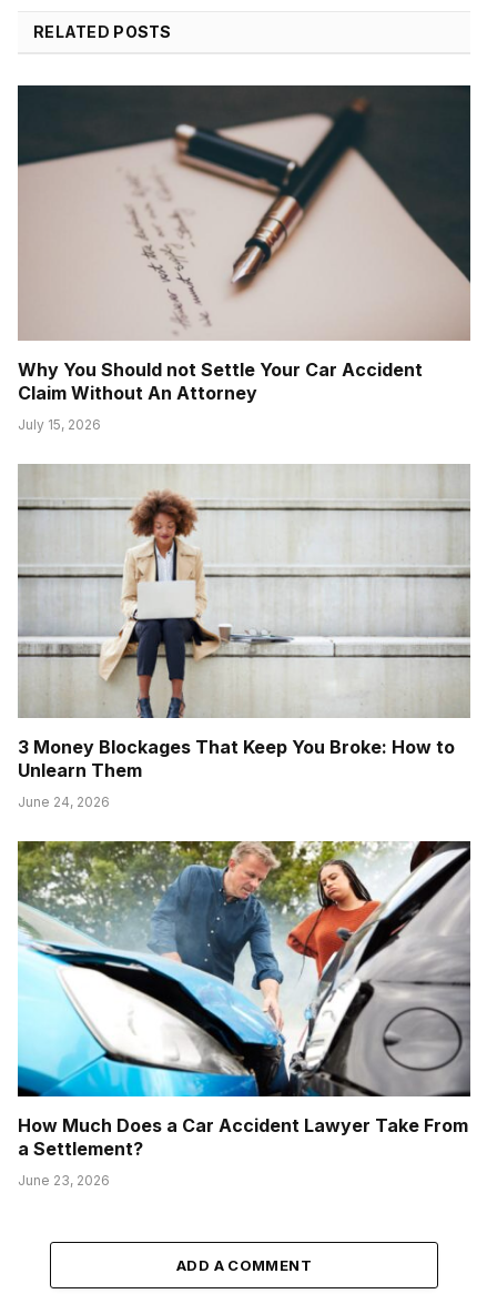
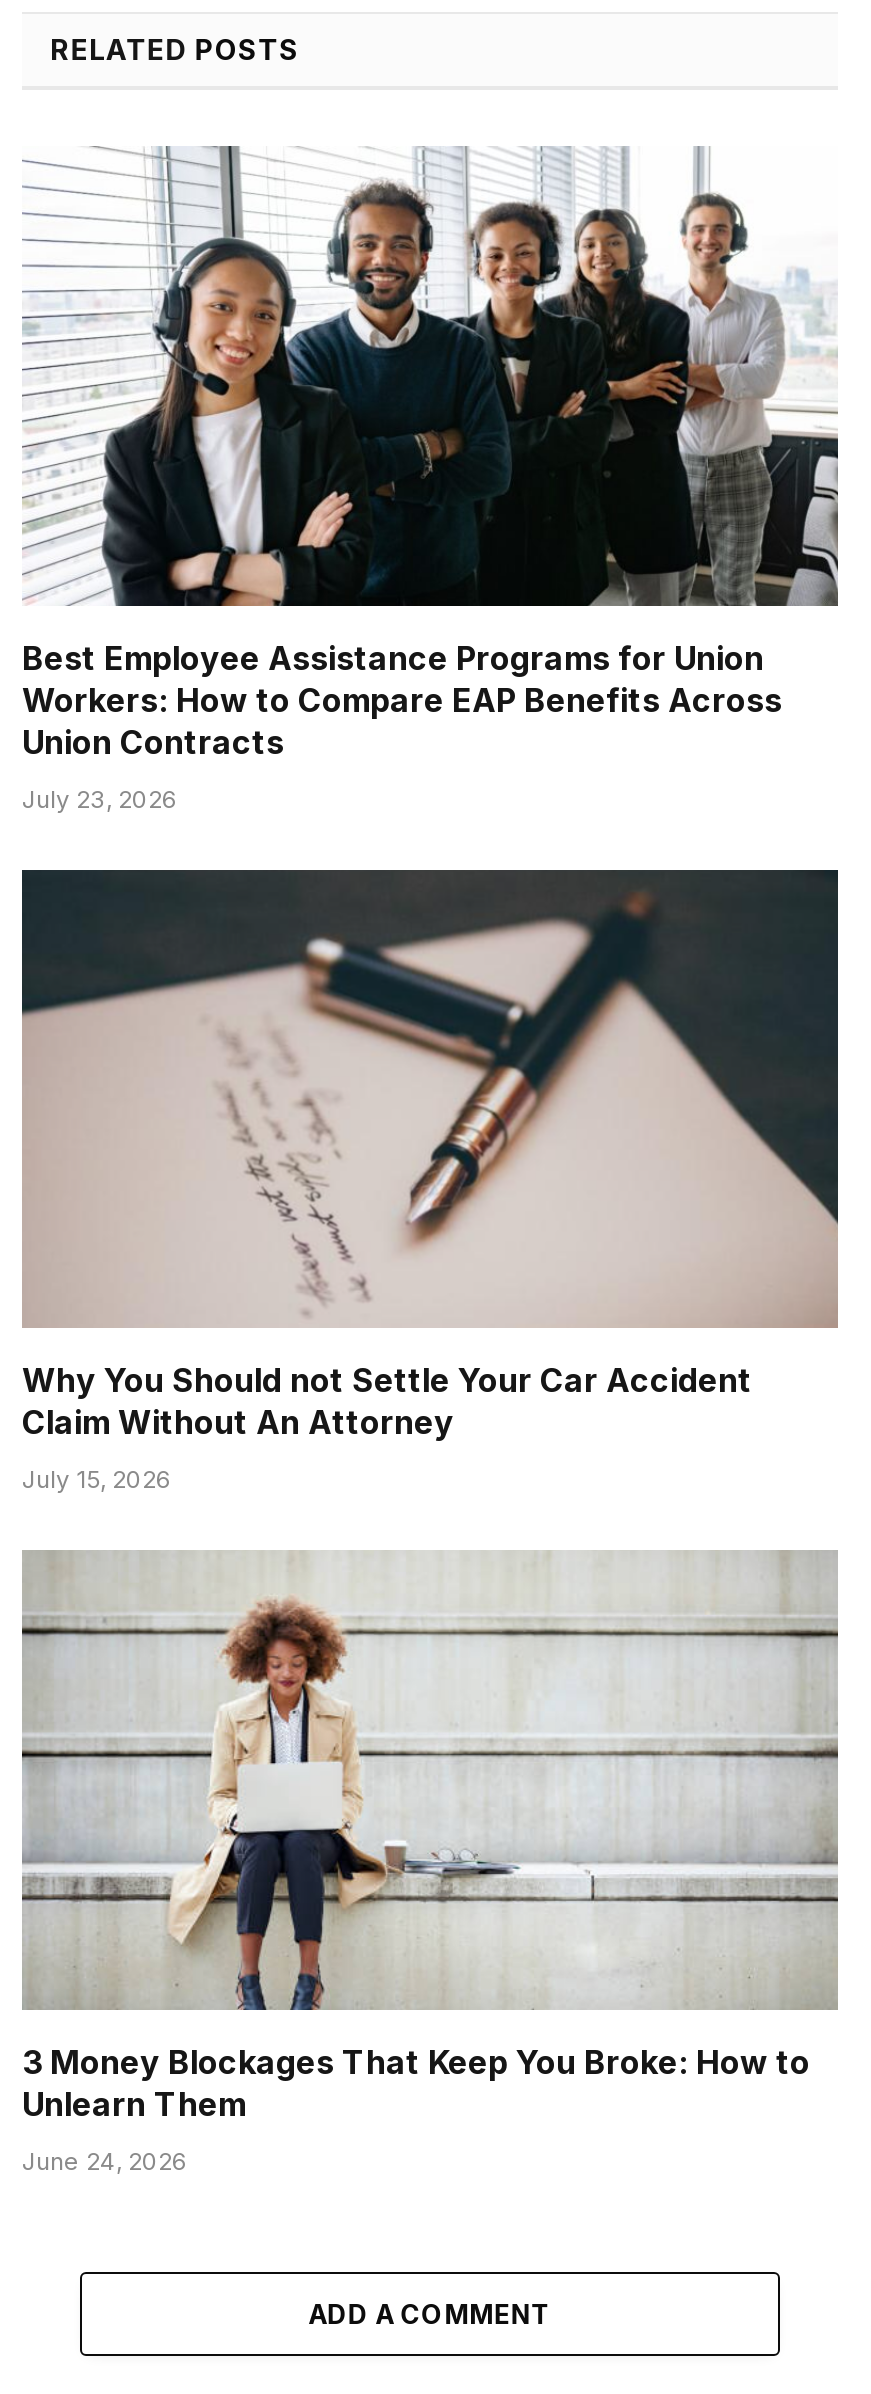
+ [image]
+ Best Employee Assistance Programs for Union
+ Workers: How to Compare EAP Benefits Across
+ Union Contracts
+ July 23, 2026

moved down: [image] | Why You Should not Settle Your Car Accident | Claim Without An Attorney | July 15, 2026 | 3 Money Blockages That Keep You Broke: How to | Unlearn Them | June 24, 2026

- [image]
- How Much Does a Car Accident Lawyer Take From
- a Settlement?
- June 23, 2026
